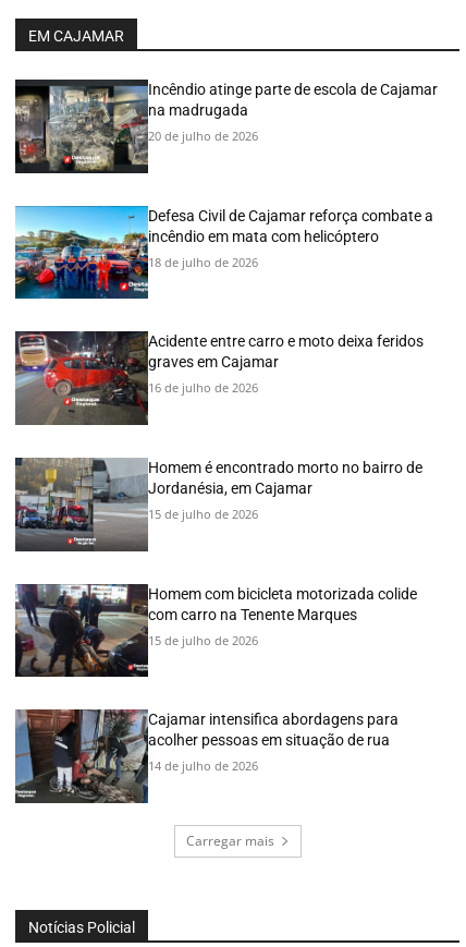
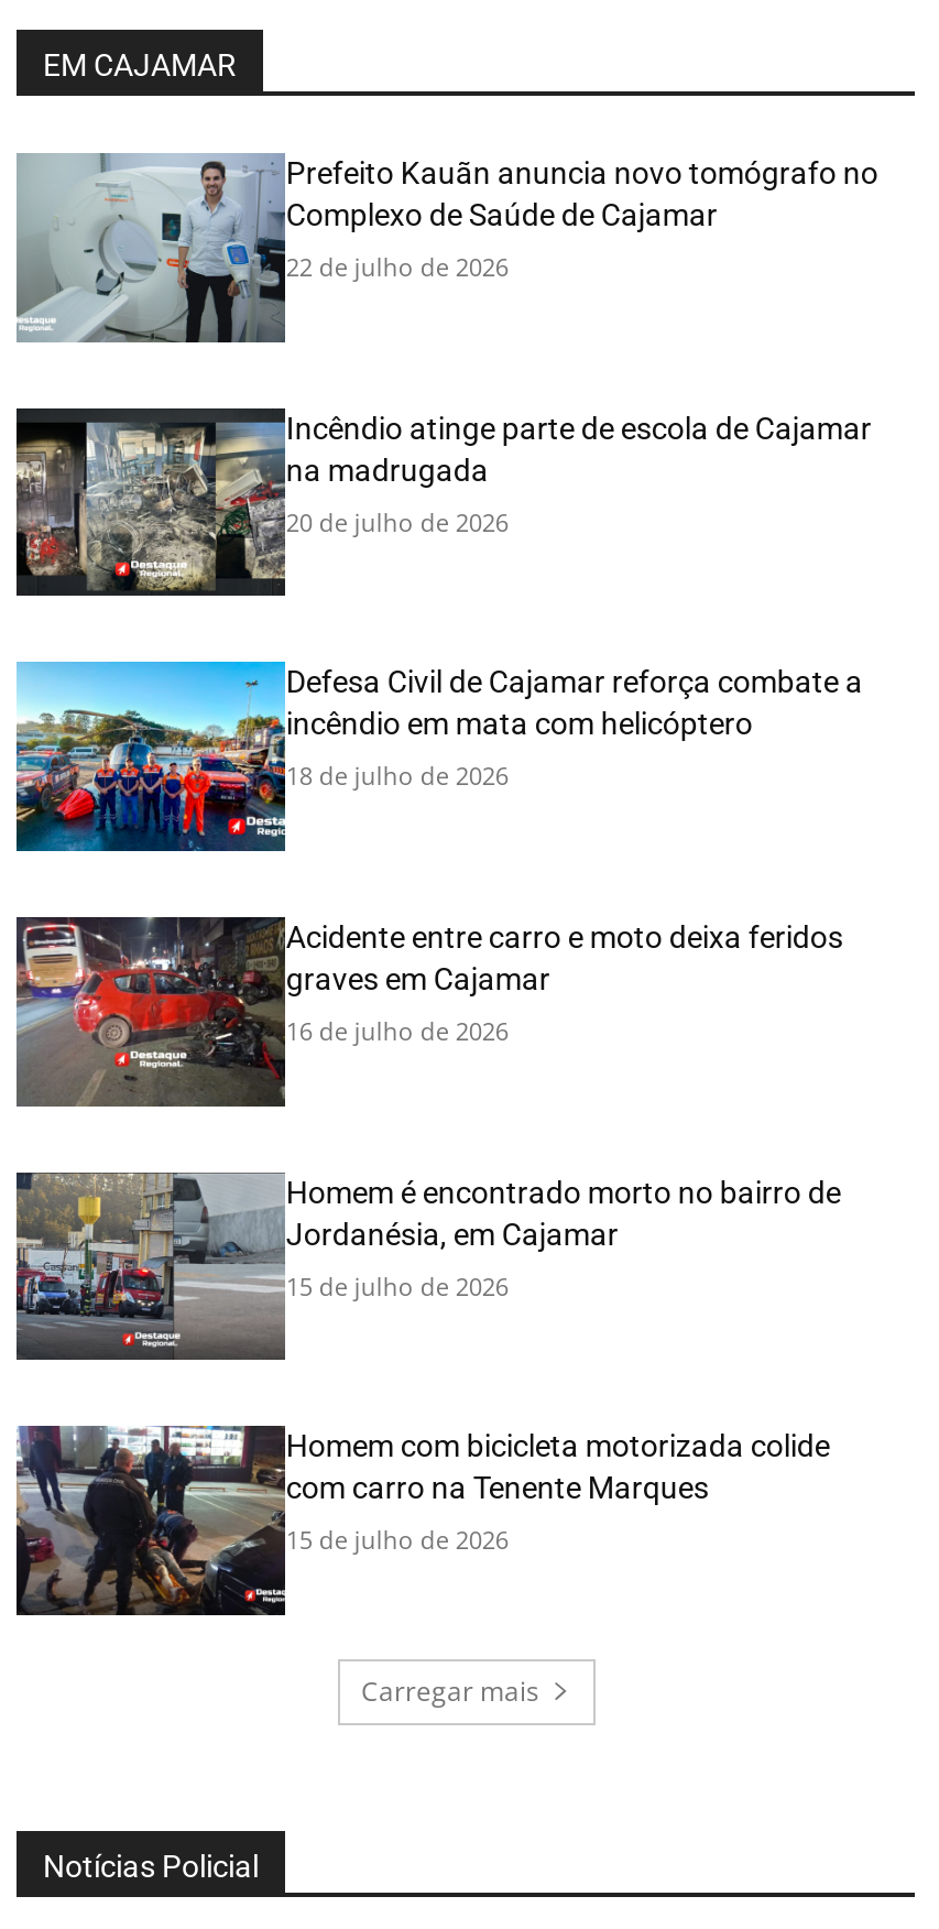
+ [image]
+ Prefeito Kauãn anuncia novo tomógrafo no
+ Complexo de Saúde de Cajamar
+ 22 de julho de 2026

moved down: [image] | Incêndio atinge parte de escola de Cajamar | na madrugada | ... | com carro na Tenente Marques | 15 de julho de 2026

- [image]
- Cajamar intensifica abordagens para
- acolher pessoas em situação de rua
- 14 de julho de 2026
